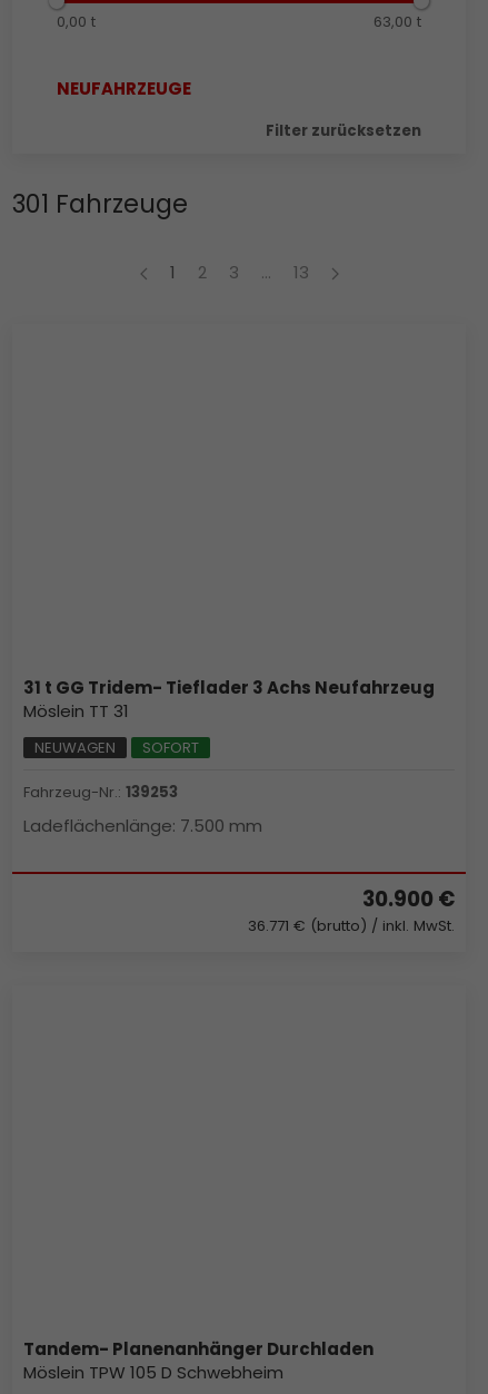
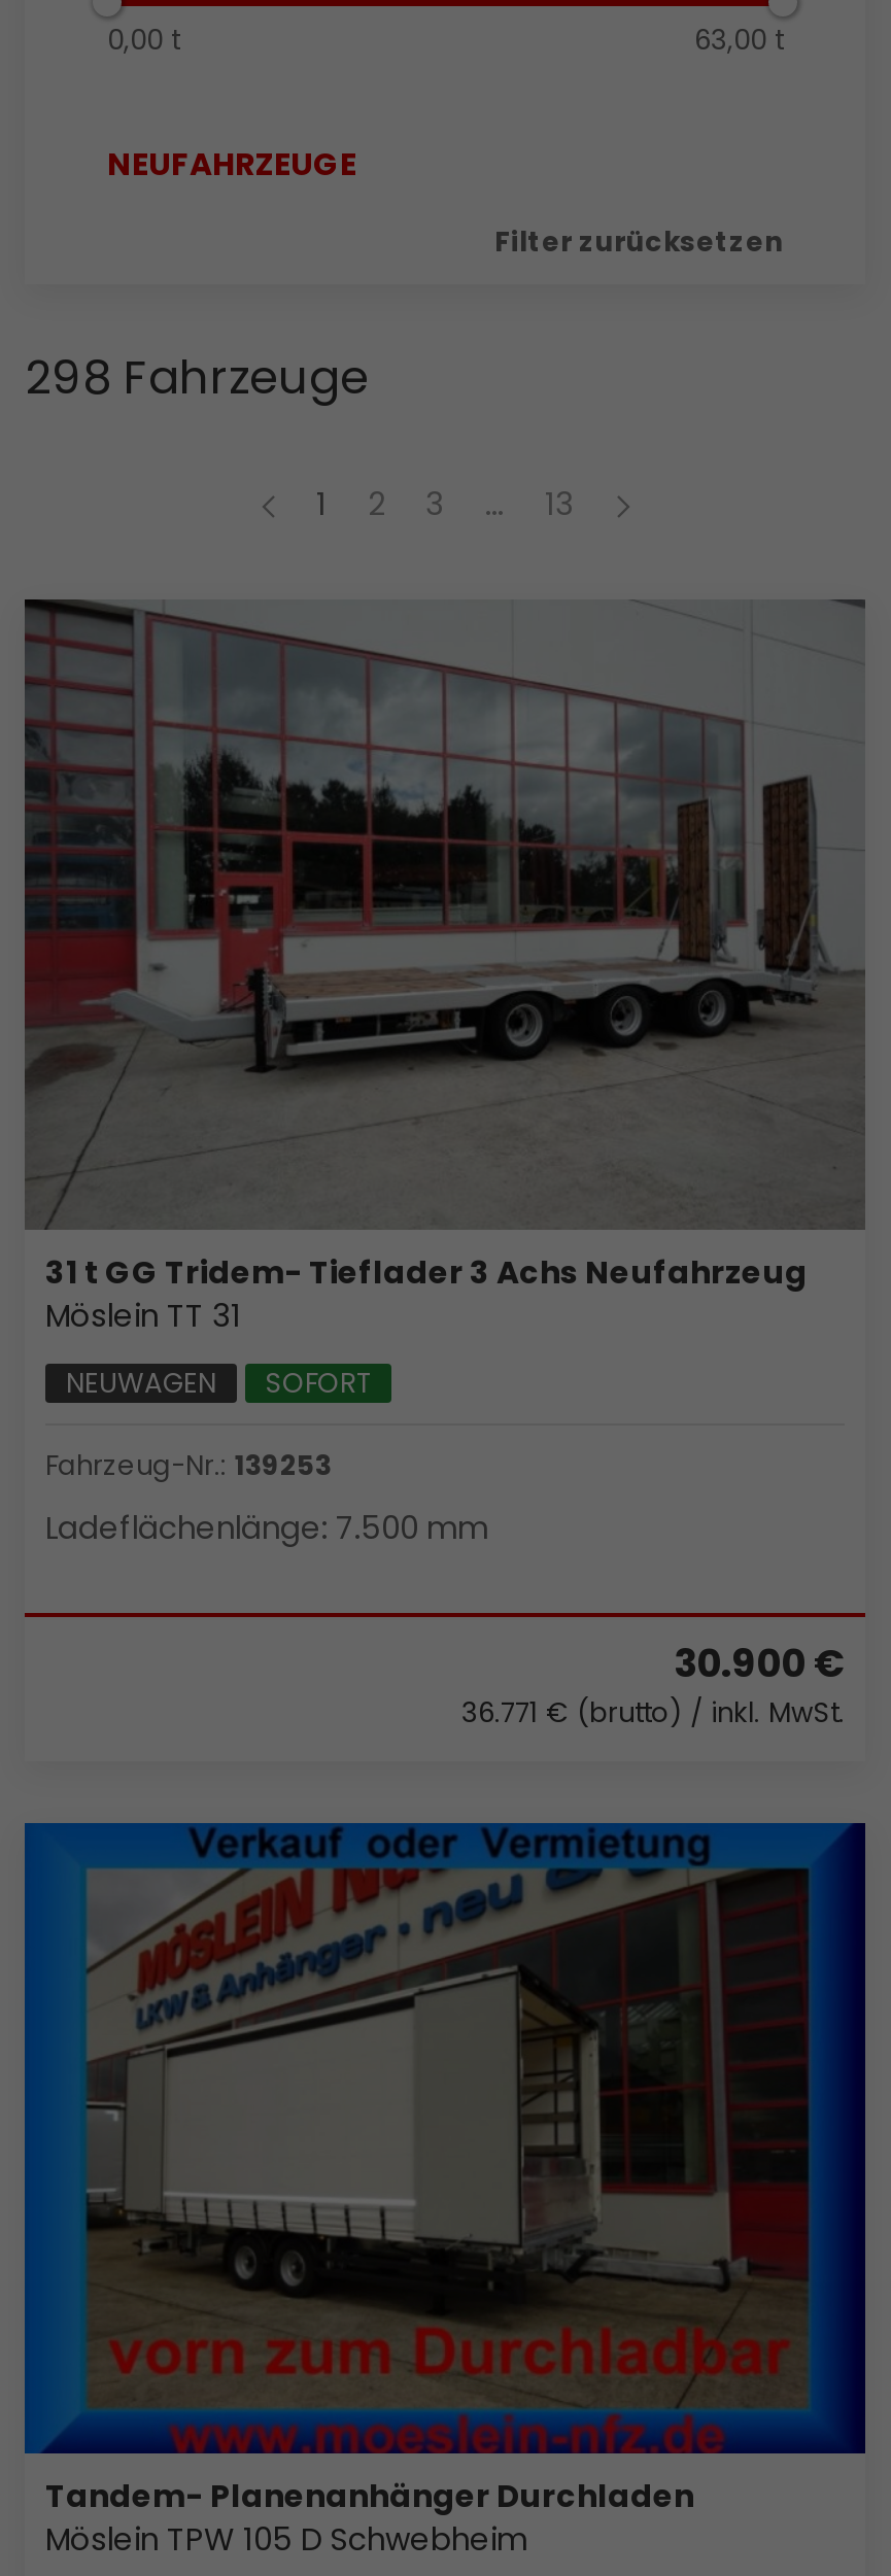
- 301 Fahrzeuge
+ 298 Fahrzeuge

+ [image]

+ [image]
